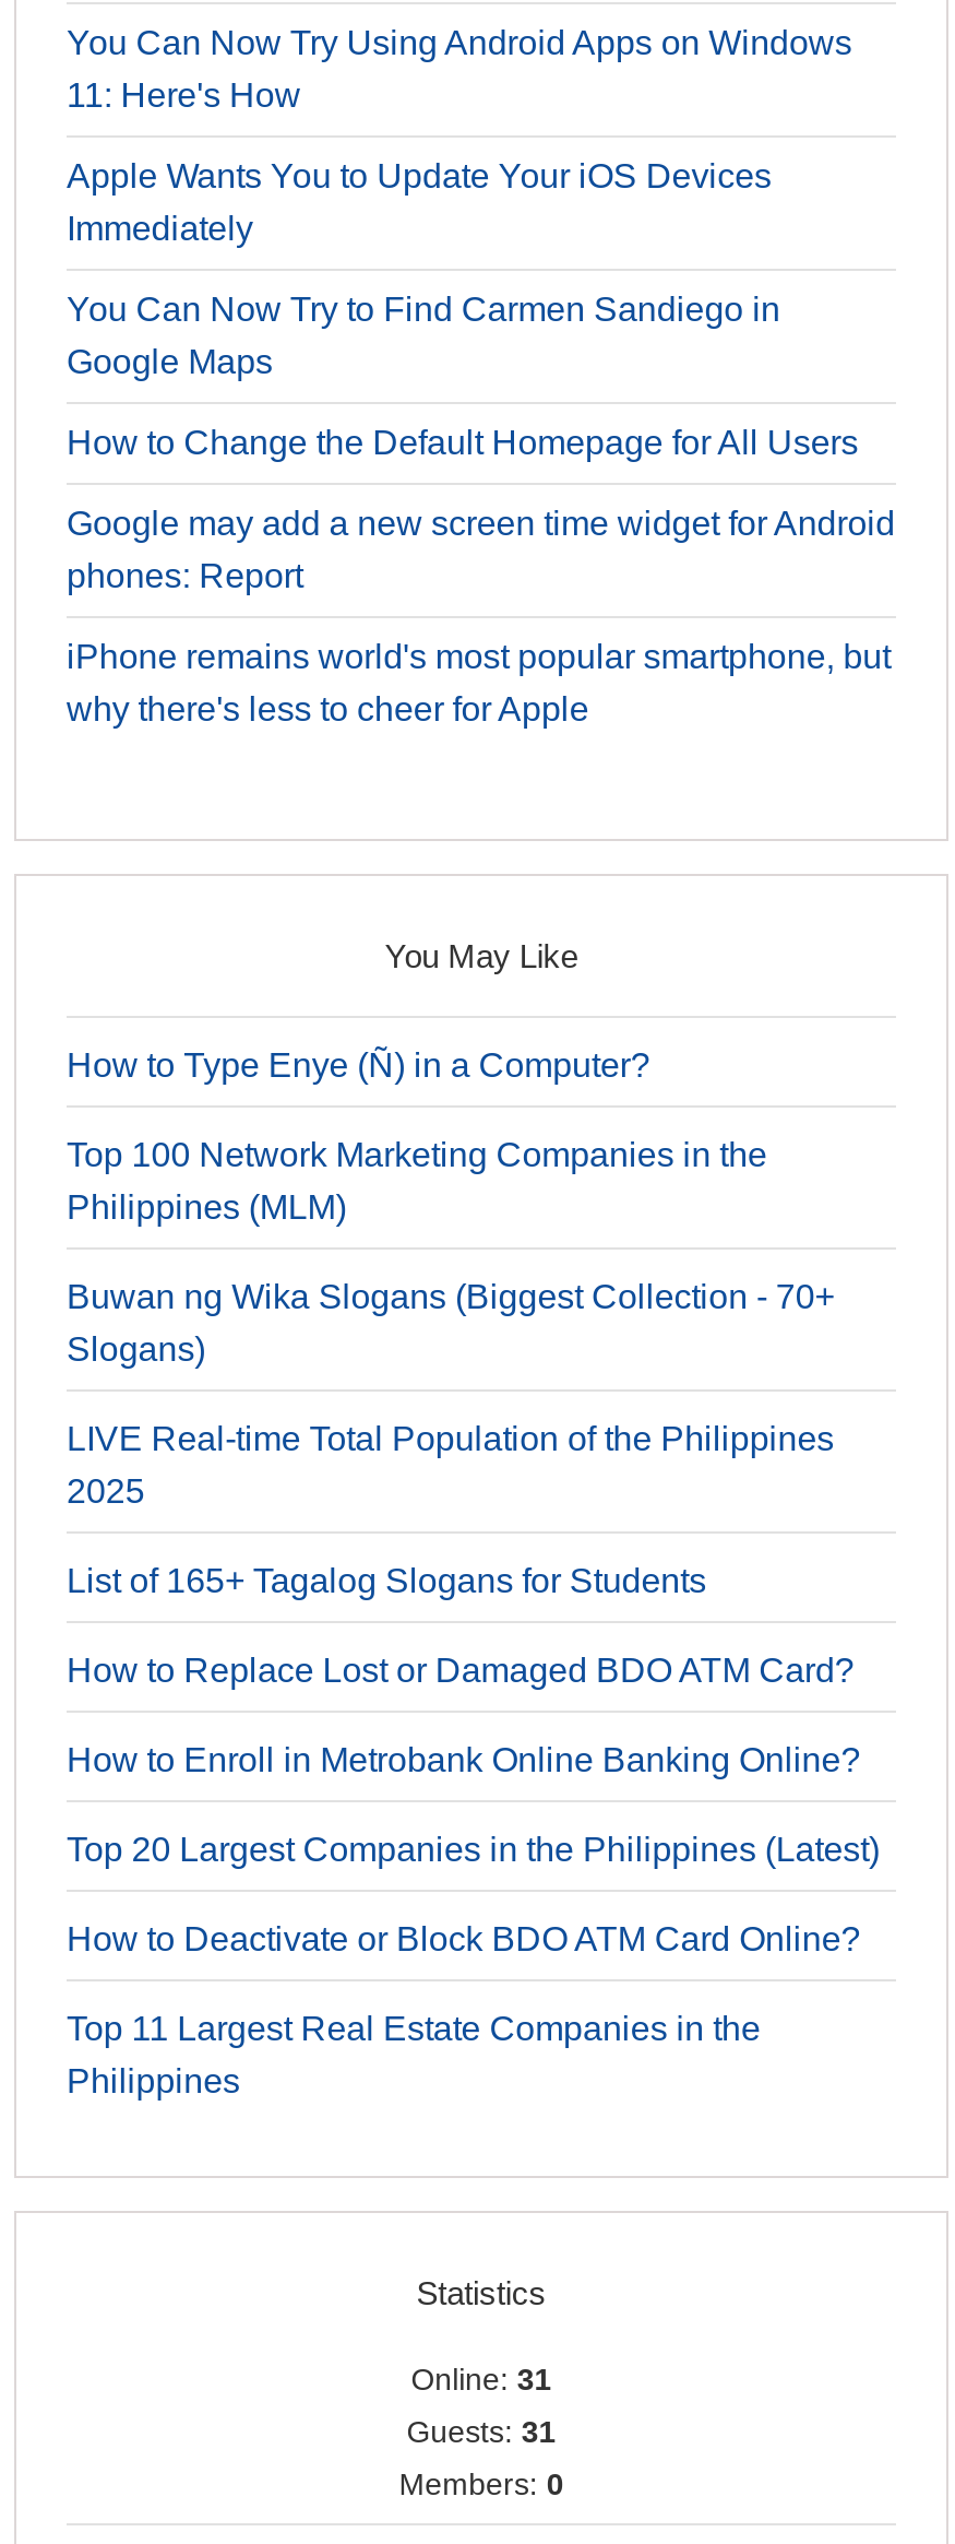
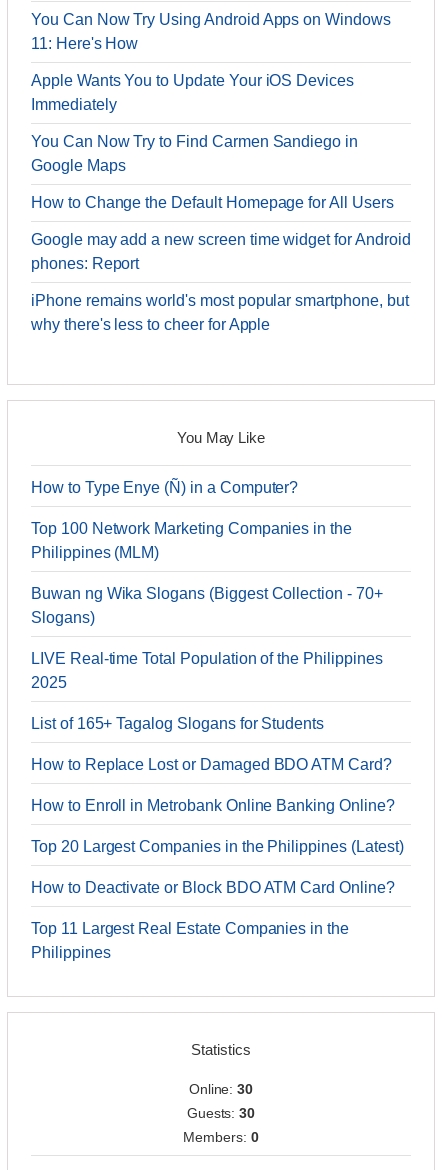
- Online: 31
+ Online: 30

- Guests: 31
+ Guests: 30
